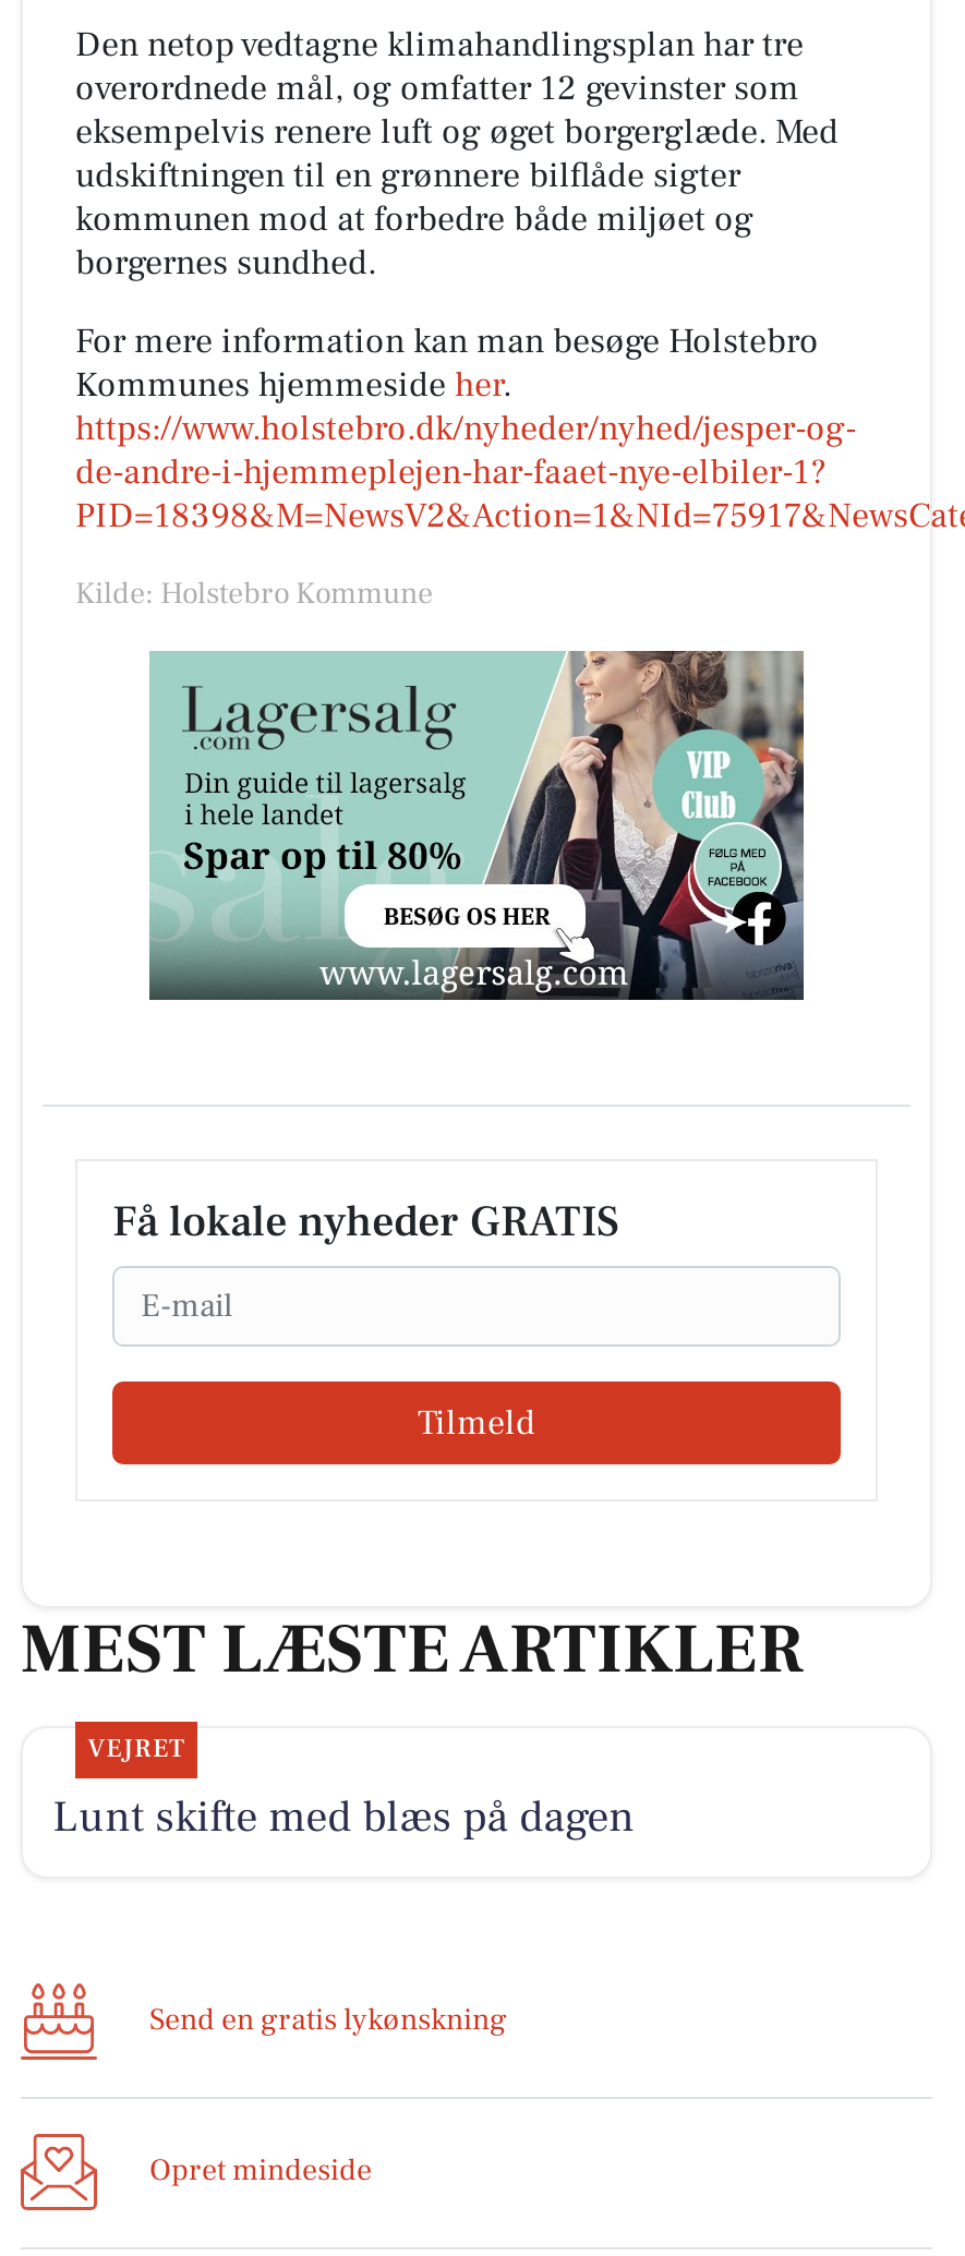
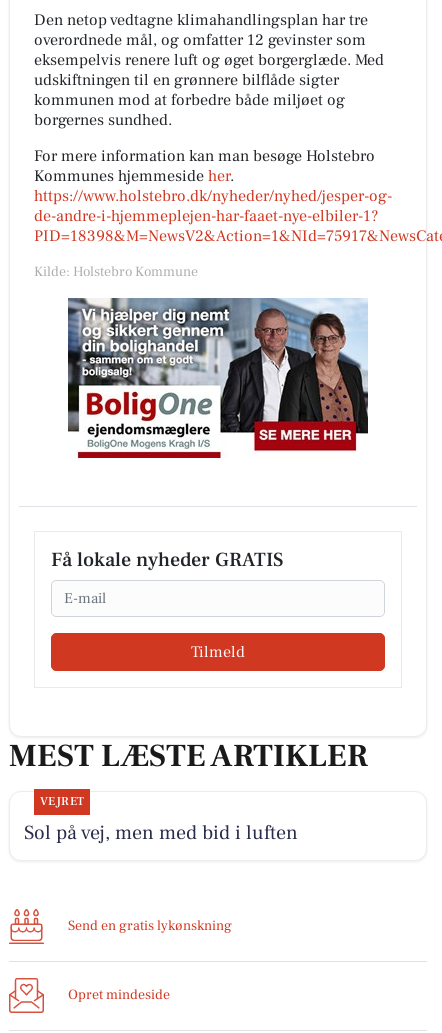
- [image]
+ [image]

- Lunt skifte med blæs på dagen
+ Sol på vej, men med bid i luften
